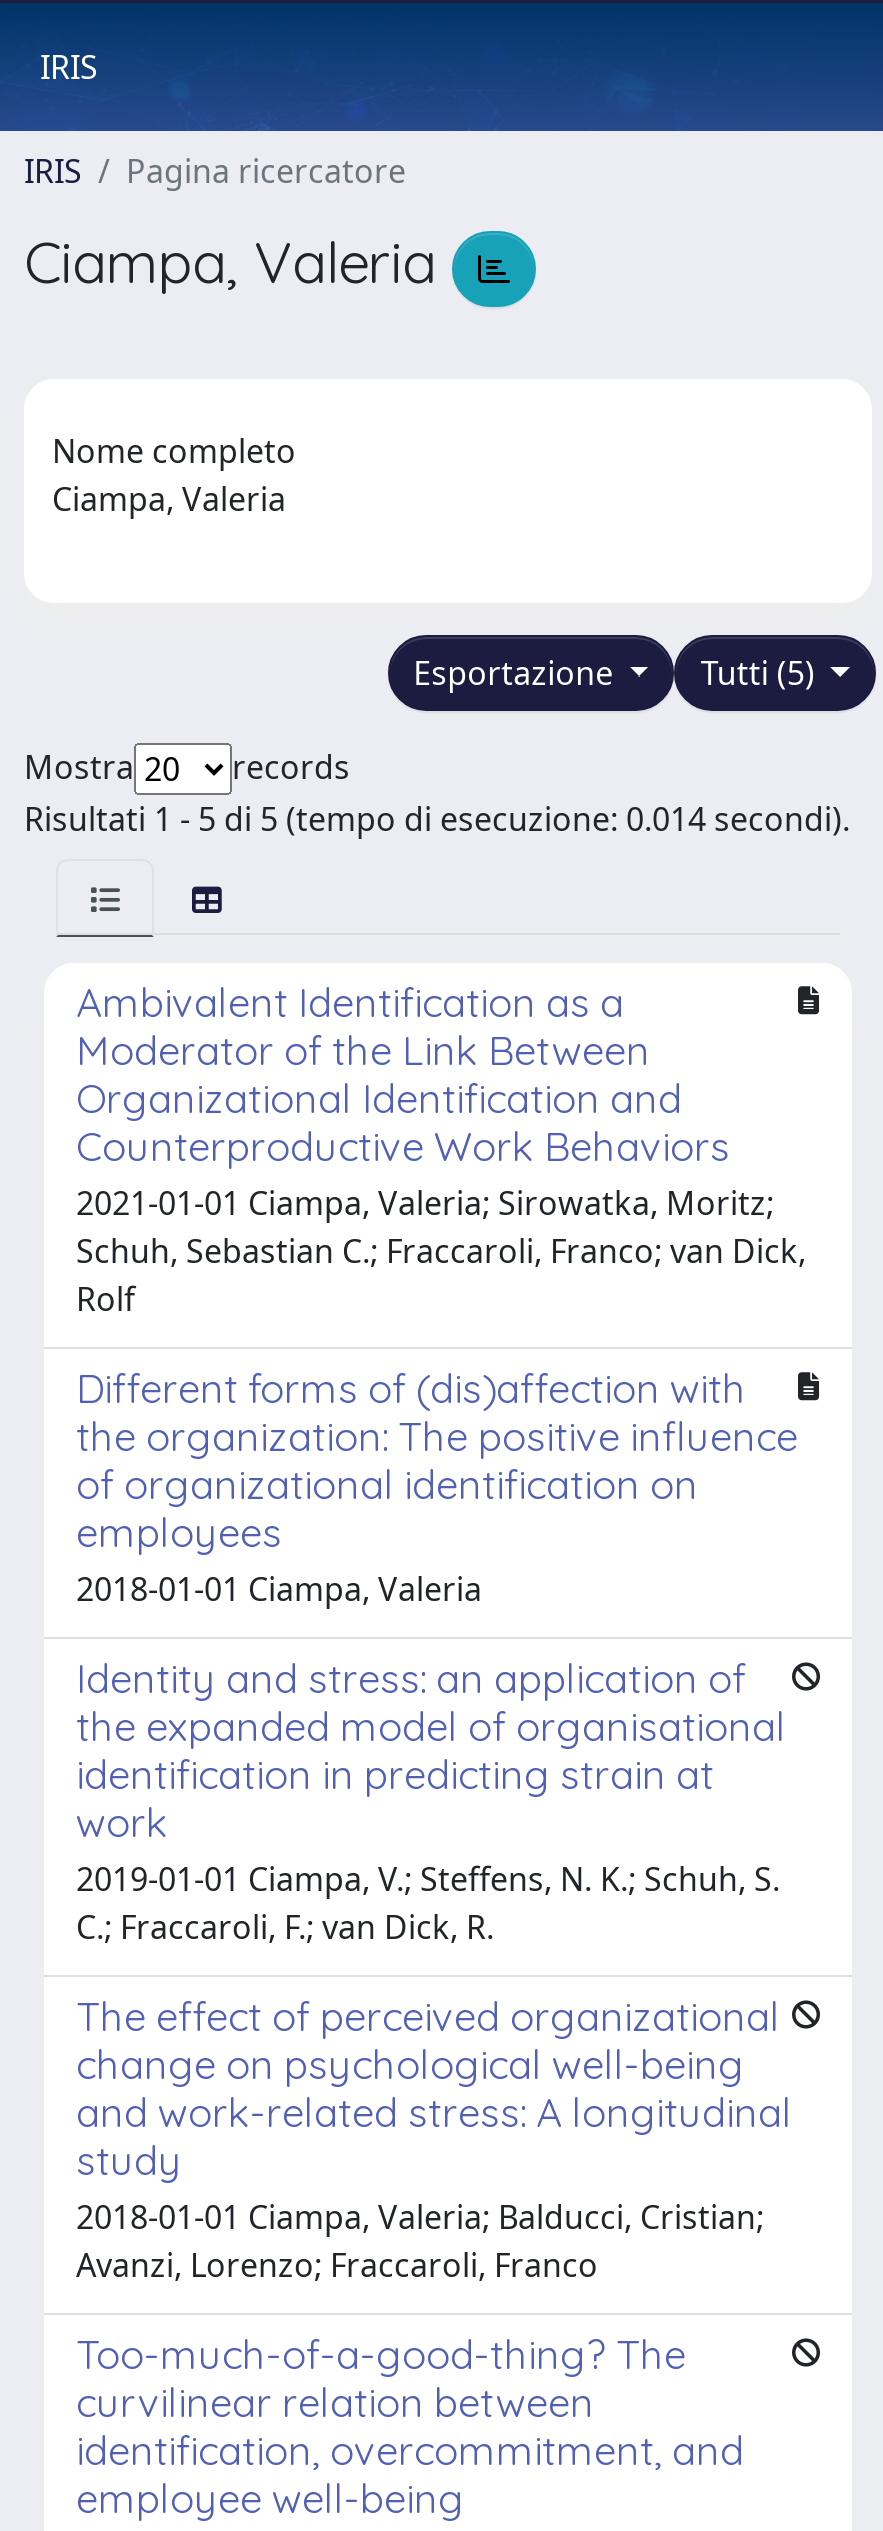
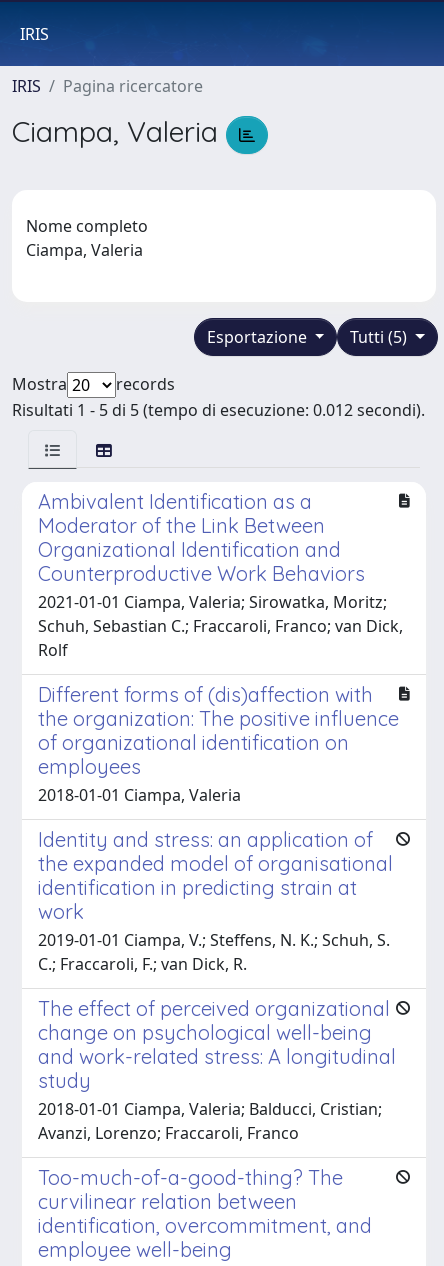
- Risultati 1 - 5 di 5 (tempo di esecuzione: 0.014 secondi).
+ Risultati 1 - 5 di 5 (tempo di esecuzione: 0.012 secondi).
